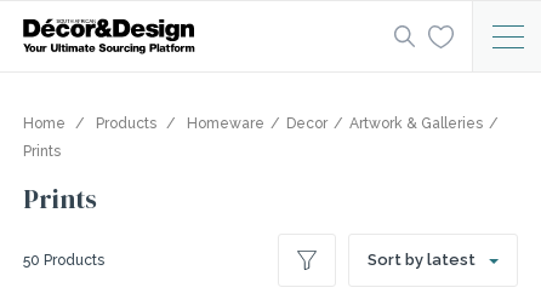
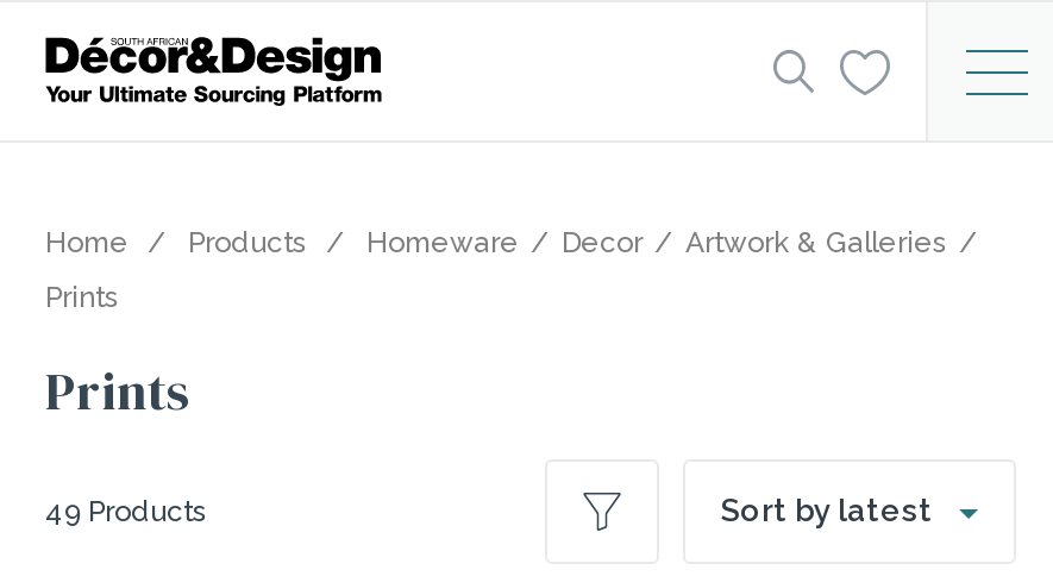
- 50 Products
+ 49 Products
